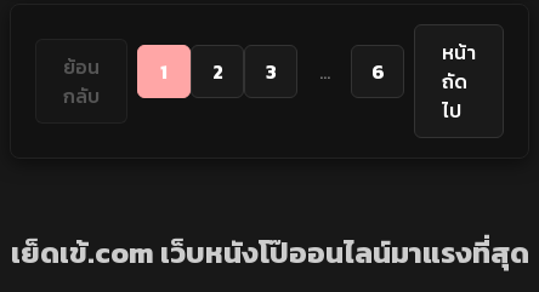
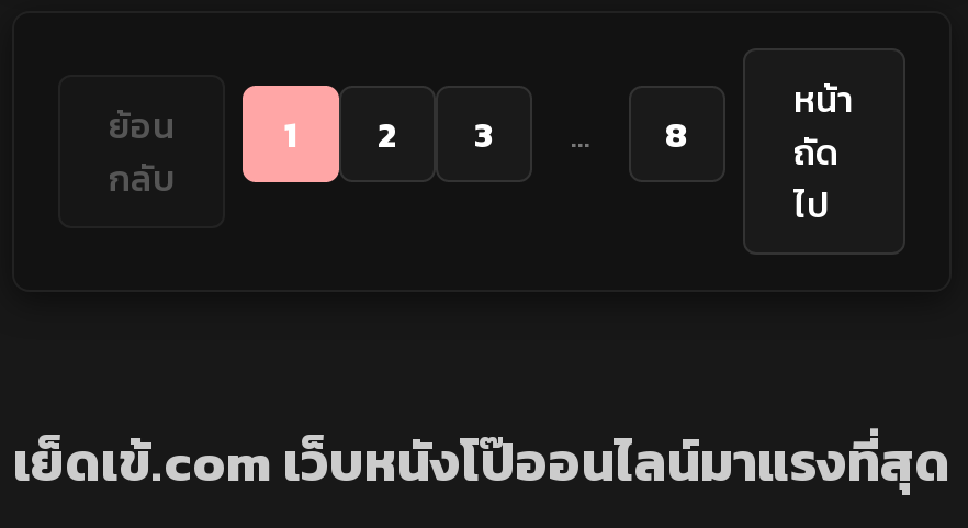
- 6
+ 8
